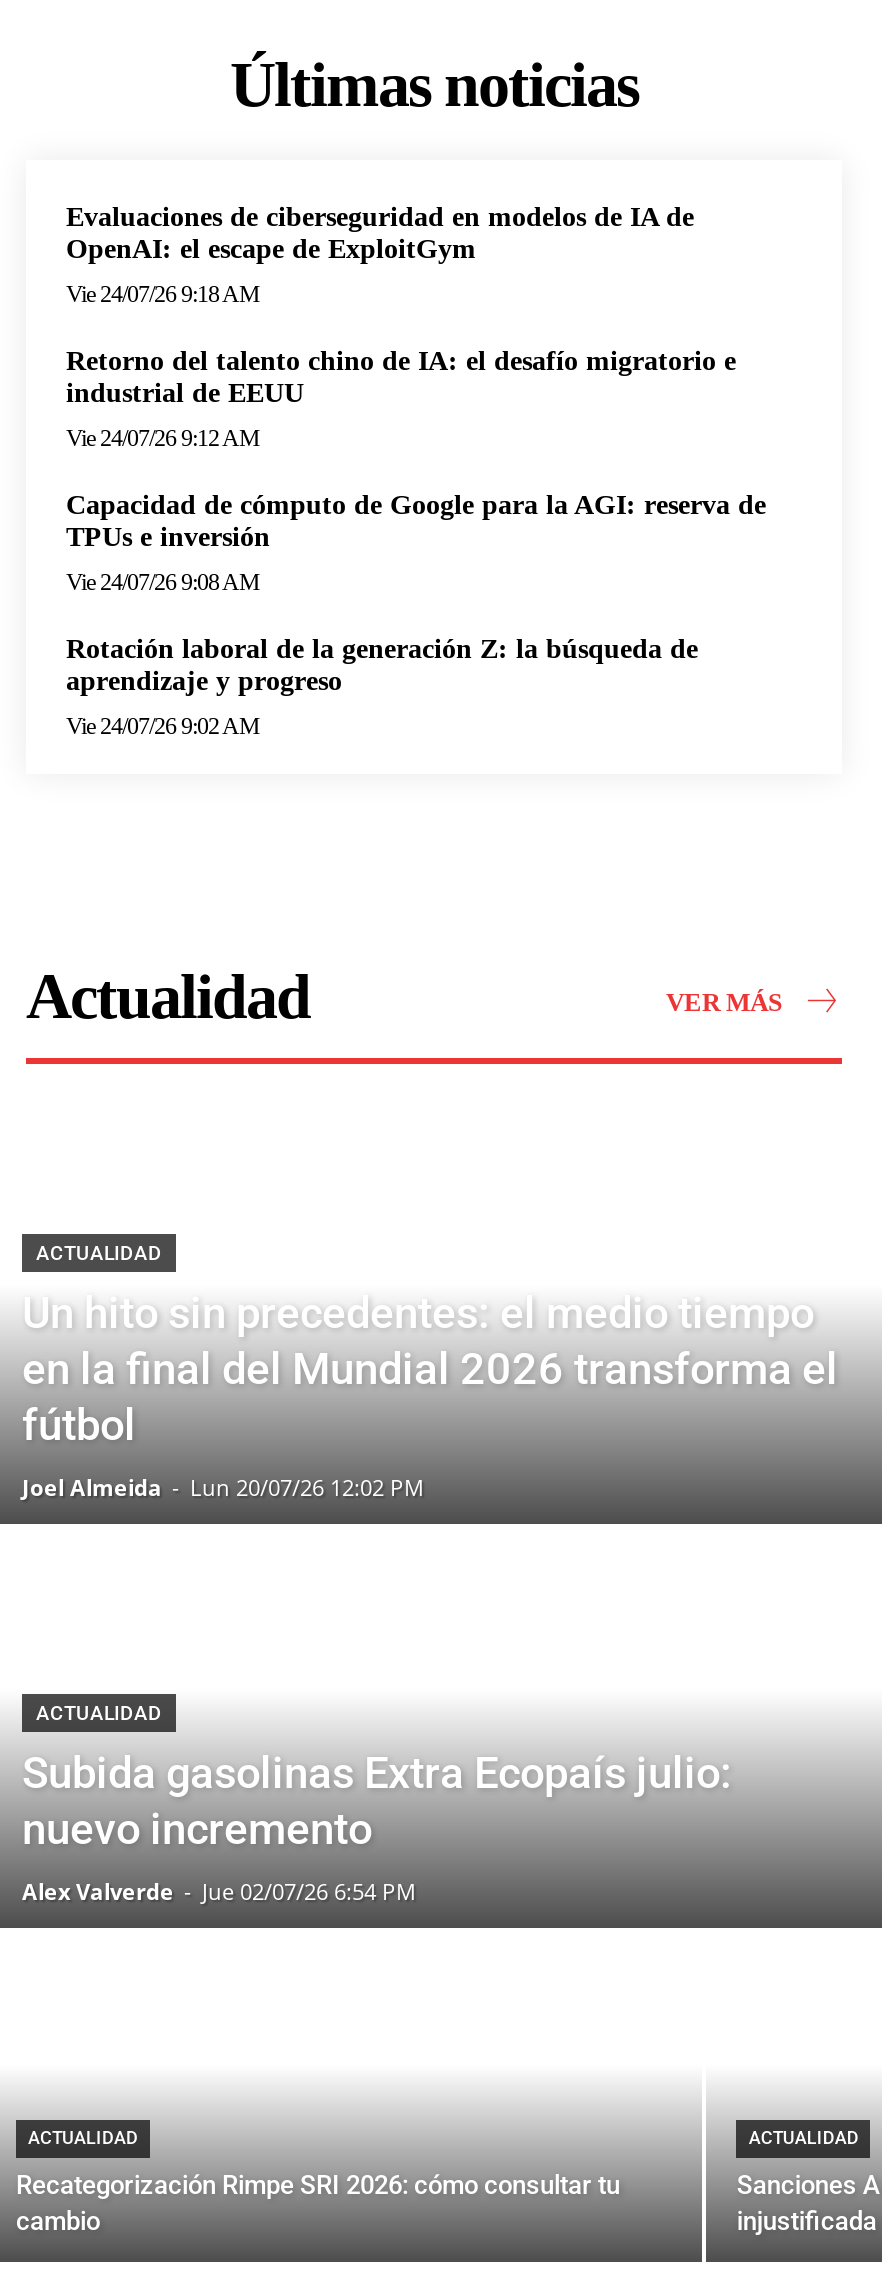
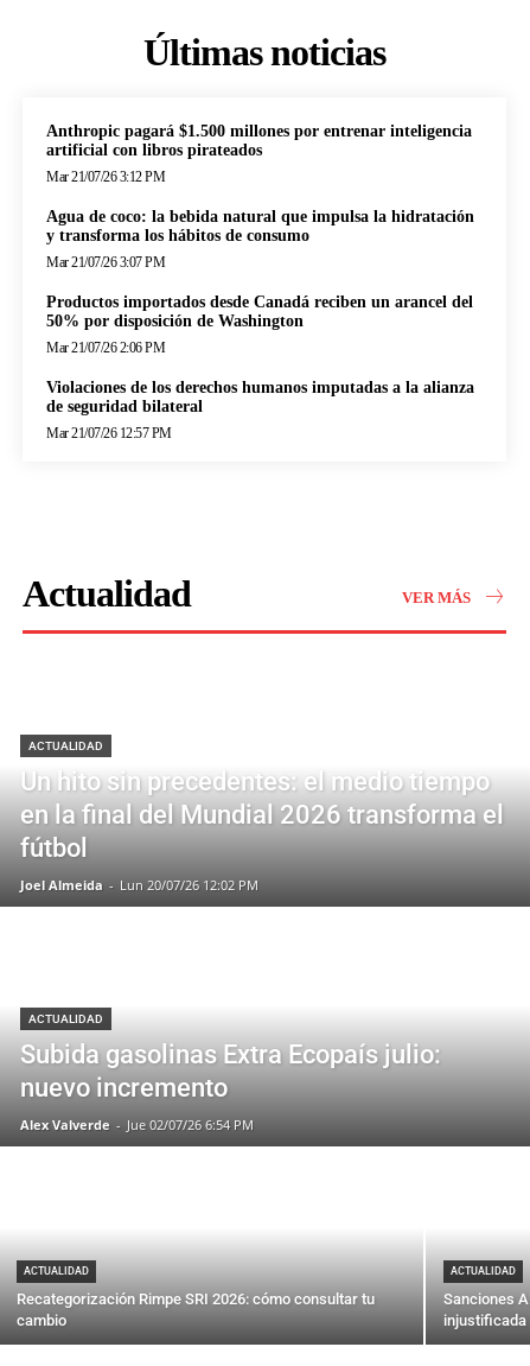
- Evaluaciones de ciberseguridad en modelos de IA de
- OpenAI: el escape de ExploitGym
+ Anthropic pagará $1.500 millones por entrenar inteligencia
+ artificial con libros pirateados

- Vie 24/07/26 9:18 AM
+ Mar 21/07/26 3:12 PM

- Retorno del talento chino de IA: el desafío migratorio e
- industrial de EEUU
+ Agua de coco: la bebida natural que impulsa la hidratación
+ y transforma los hábitos de consumo

- Vie 24/07/26 9:12 AM
+ Mar 21/07/26 3:07 PM

- Capacidad de cómputo de Google para la AGI: reserva de
- TPUs e inversión
+ Productos importados desde Canadá reciben un arancel del
+ 50% por disposición de Washington

- Vie 24/07/26 9:08 AM
+ Mar 21/07/26 2:06 PM

- Rotación laboral de la generación Z: la búsqueda de
- aprendizaje y progreso
+ Violaciones de los derechos humanos imputadas a la alianza
+ de seguridad bilateral

- Vie 24/07/26 9:02 AM
+ Mar 21/07/26 12:57 PM
